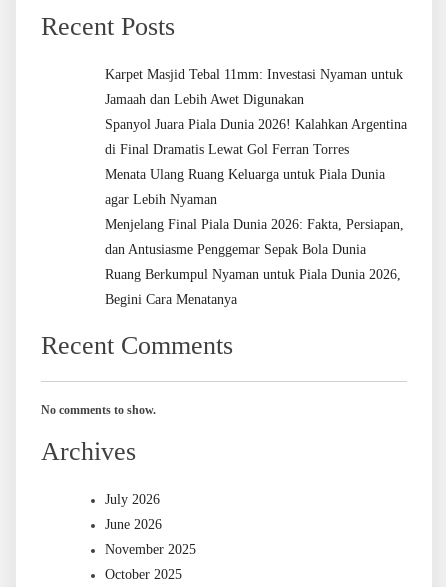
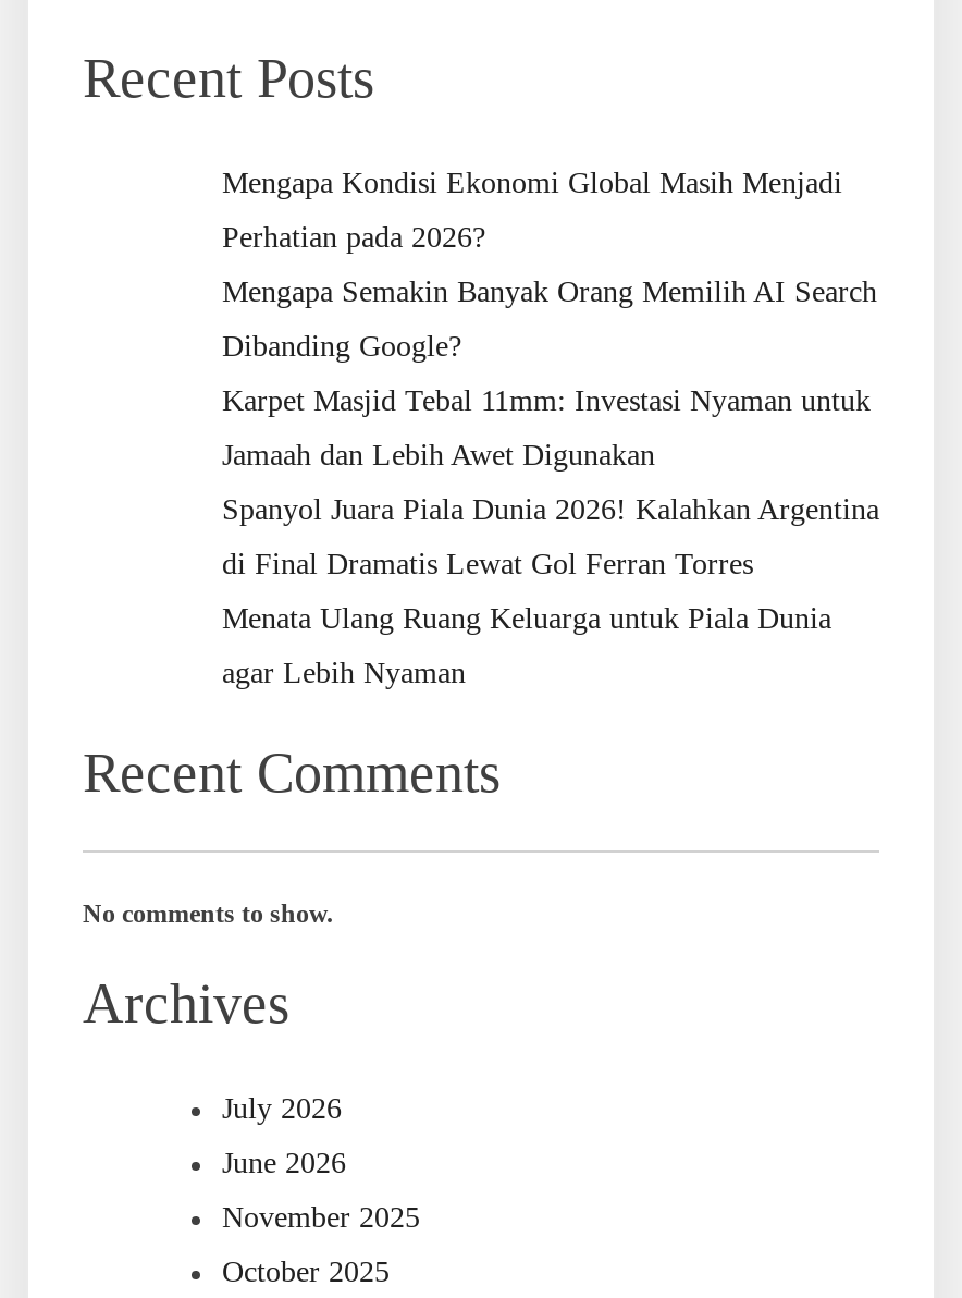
+ Mengapa Kondisi Ekonomi Global Masih Menjadi
+ Perhatian pada 2026?
+ Mengapa Semakin Banyak Orang Memilih AI Search
+ Dibanding Google?

moved down: Karpet Masjid Tebal 11mm: Investasi Nyaman untuk | Jamaah dan Lebih Awet Digunakan | Spanyol Juara Piala Dunia 2026! Kalahkan Argentina | di Final Dramatis Lewat Gol Ferran Torres | Menata Ulang Ruang Keluarga untuk Piala Dunia | agar Lebih Nyaman

- Menjelang Final Piala Dunia 2026: Fakta, Persiapan,
- dan Antusiasme Penggemar Sepak Bola Dunia
- Ruang Berkumpul Nyaman untuk Piala Dunia 2026,
- Begini Cara Menatanya
